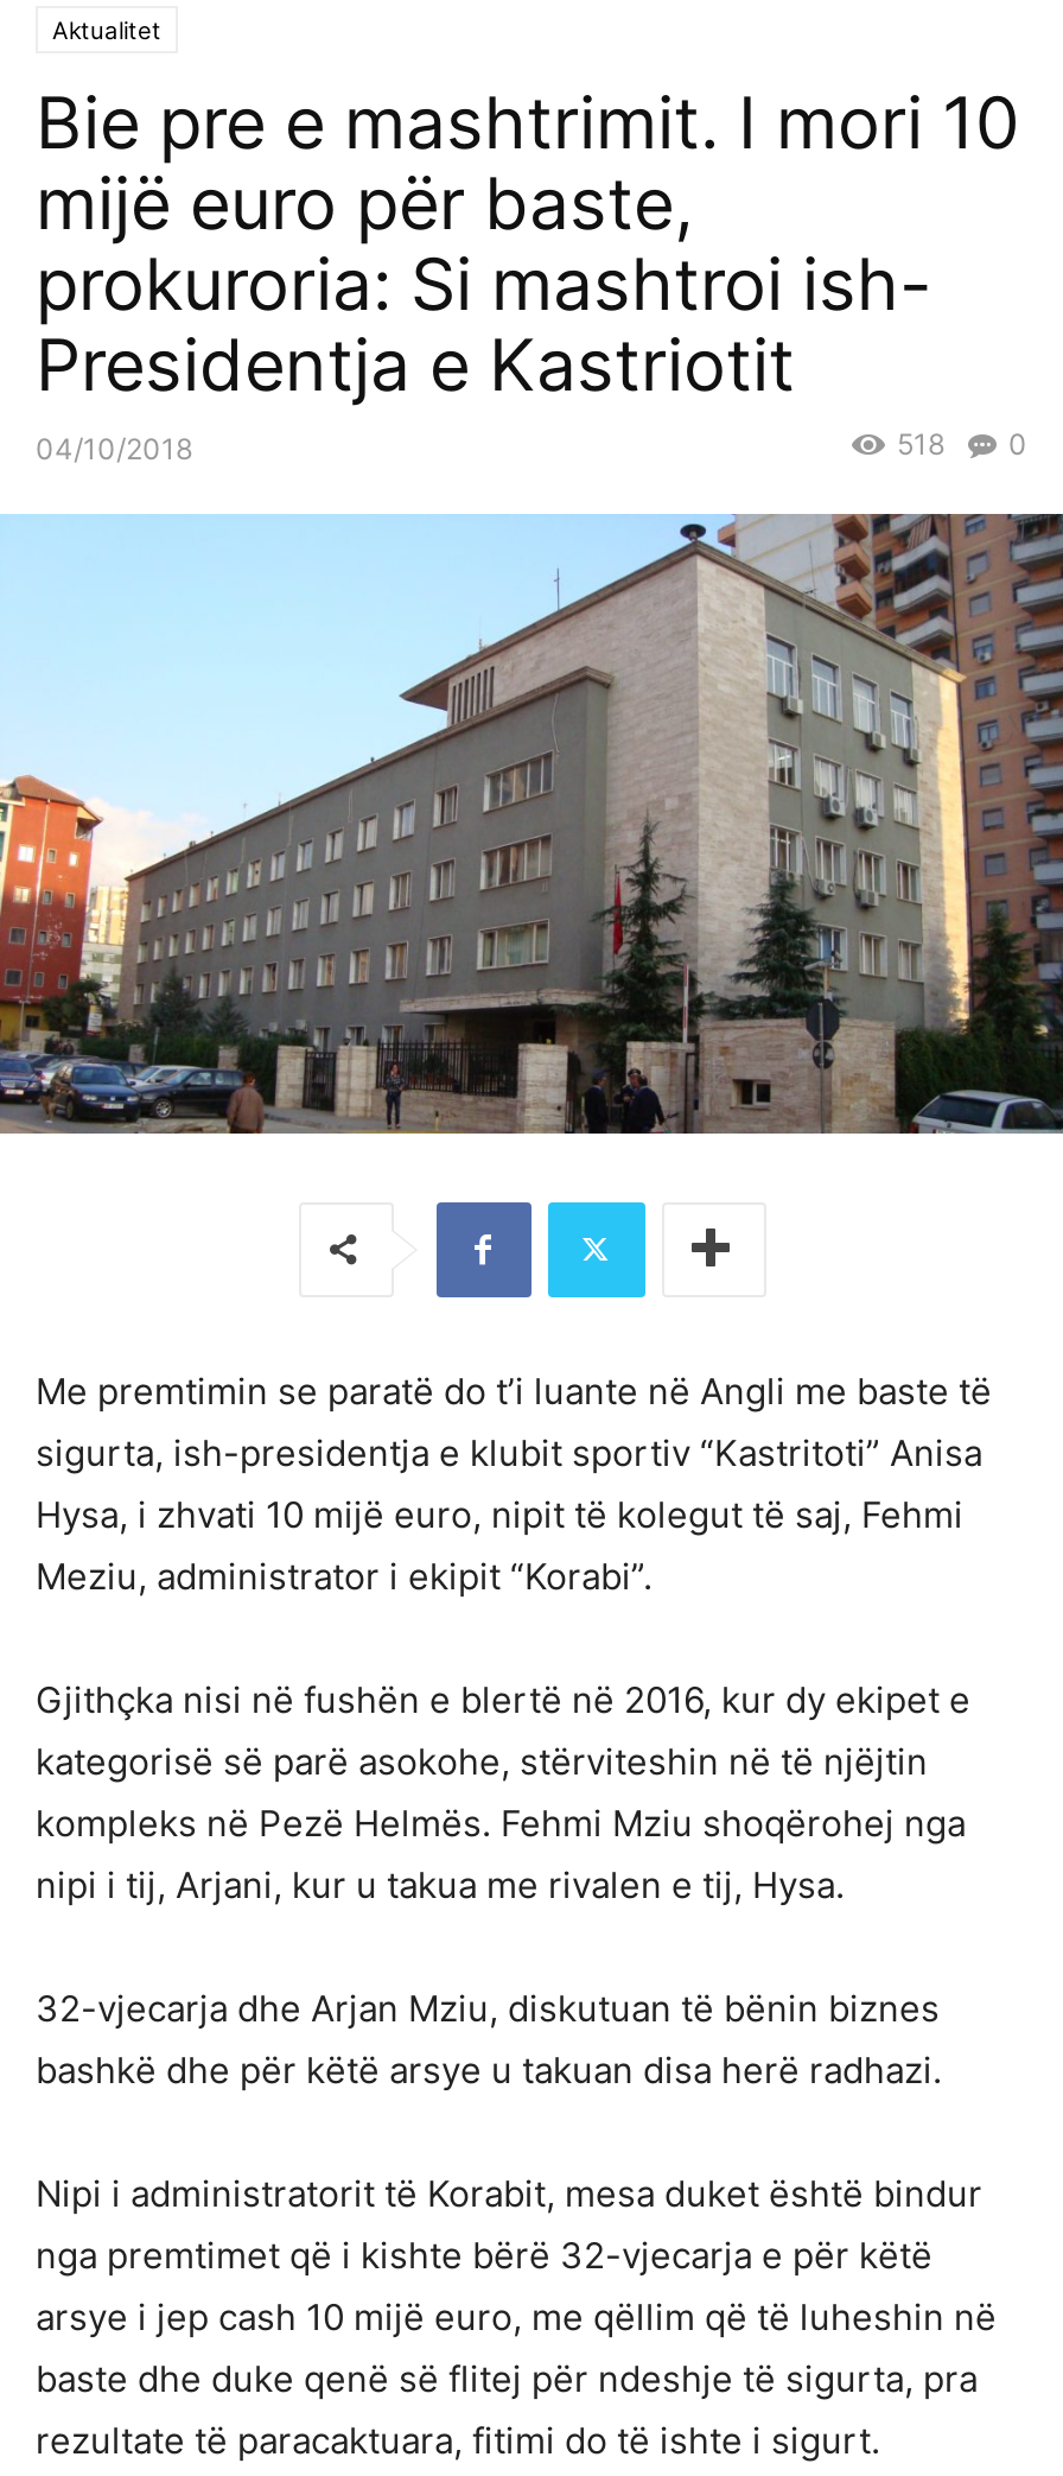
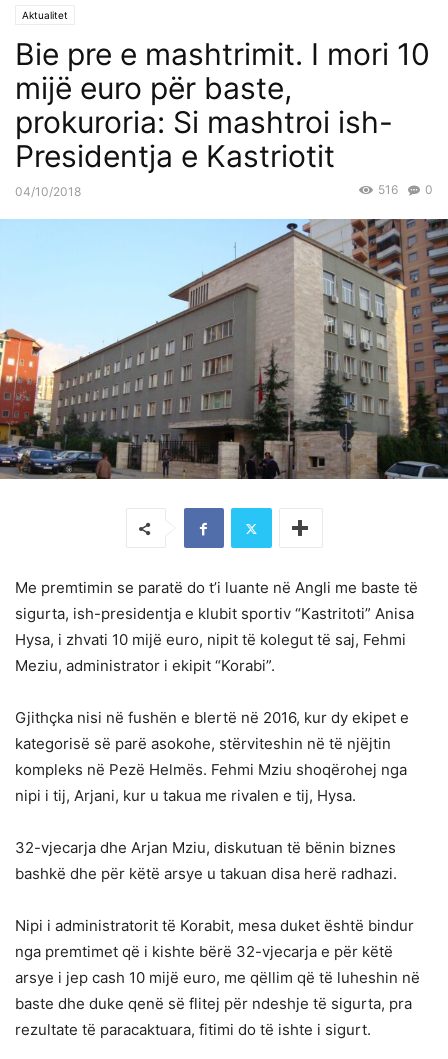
- 518 0
+ 516 0
